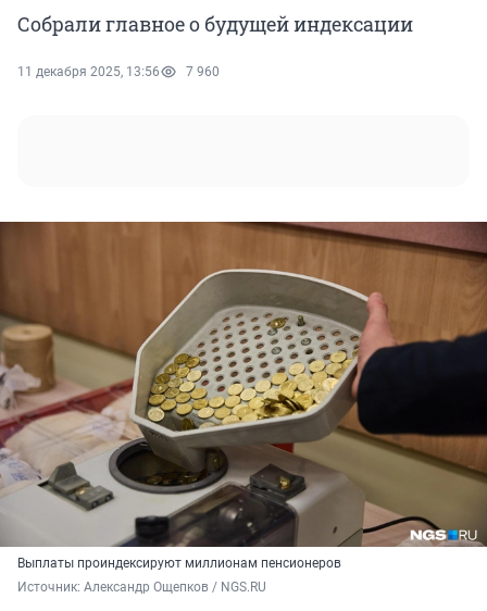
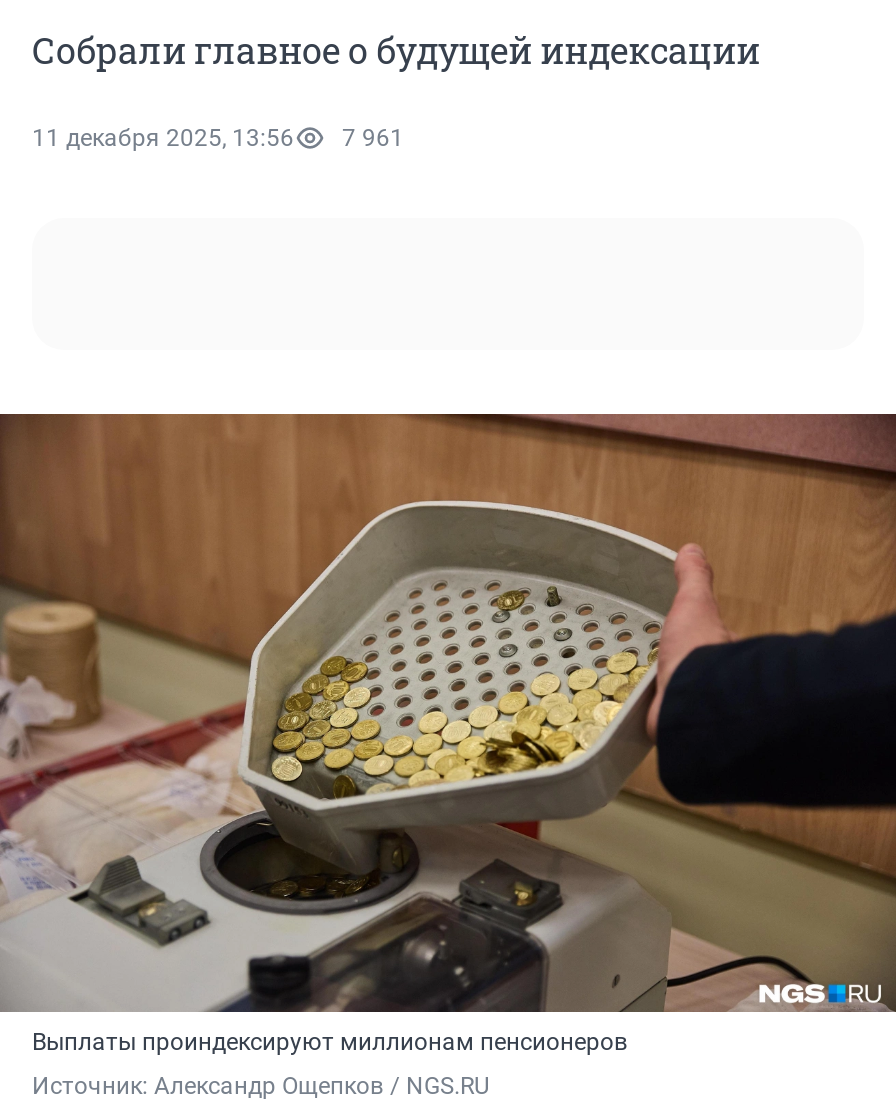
- 11 декабря 2025, 13:56 7 960
+ 11 декабря 2025, 13:56 7 961
